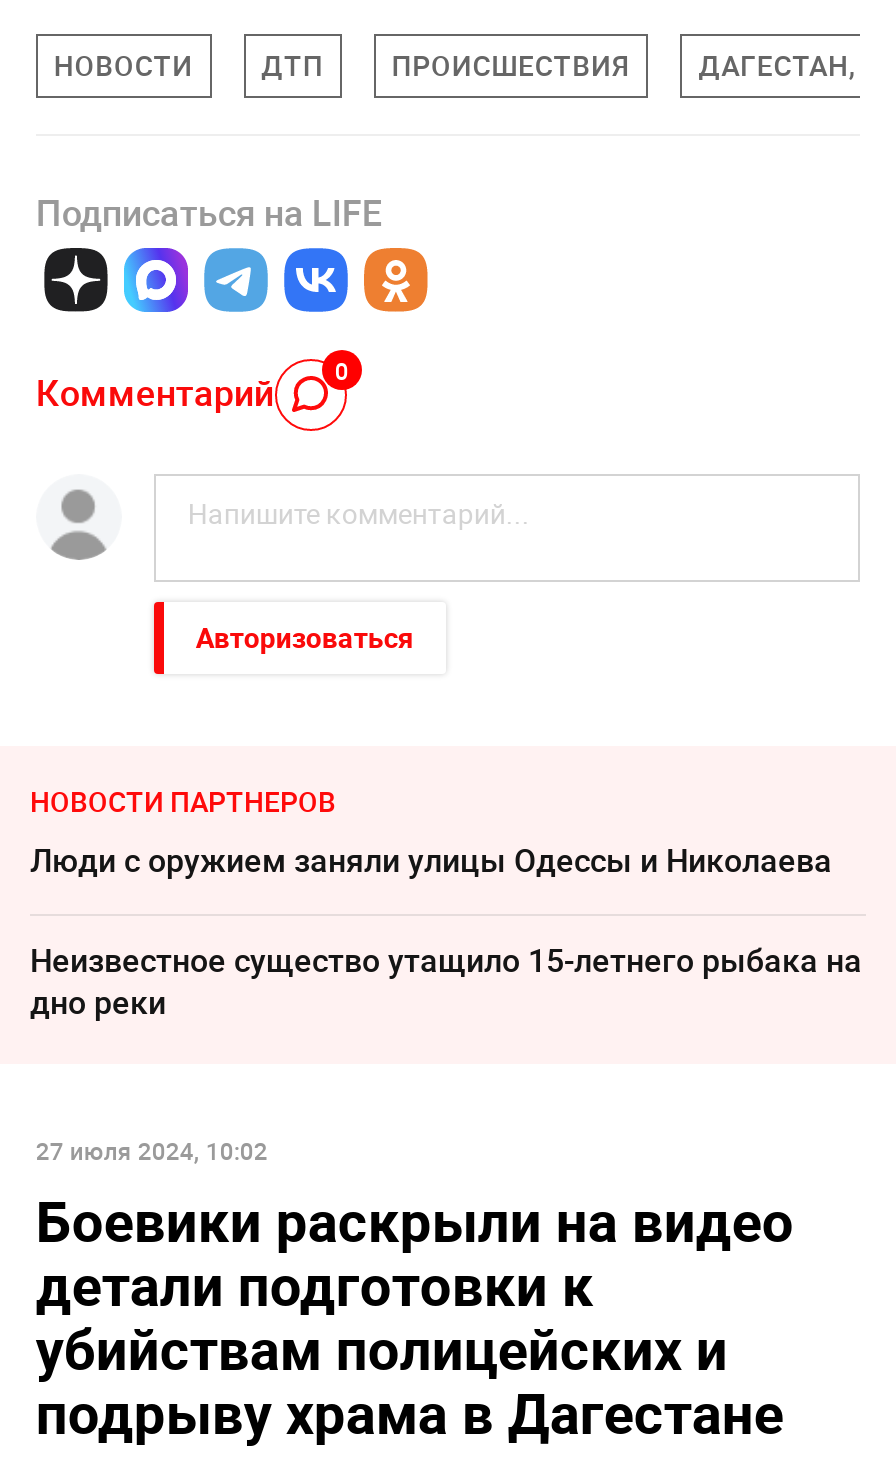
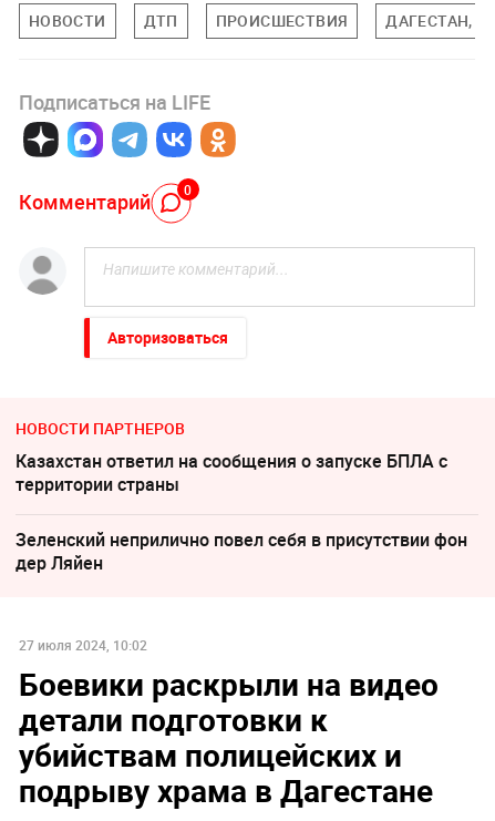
- Люди с оружием заняли улицы Одессы и Николаева
+ Казахстан ответил на сообщения о запуске БПЛА с
+ территории страны

- Неизвестное существо утащило 15-летнего рыбака на
- дно реки
+ Зеленский неприлично повел cебя в присутствии фон
+ дер Ляйен
